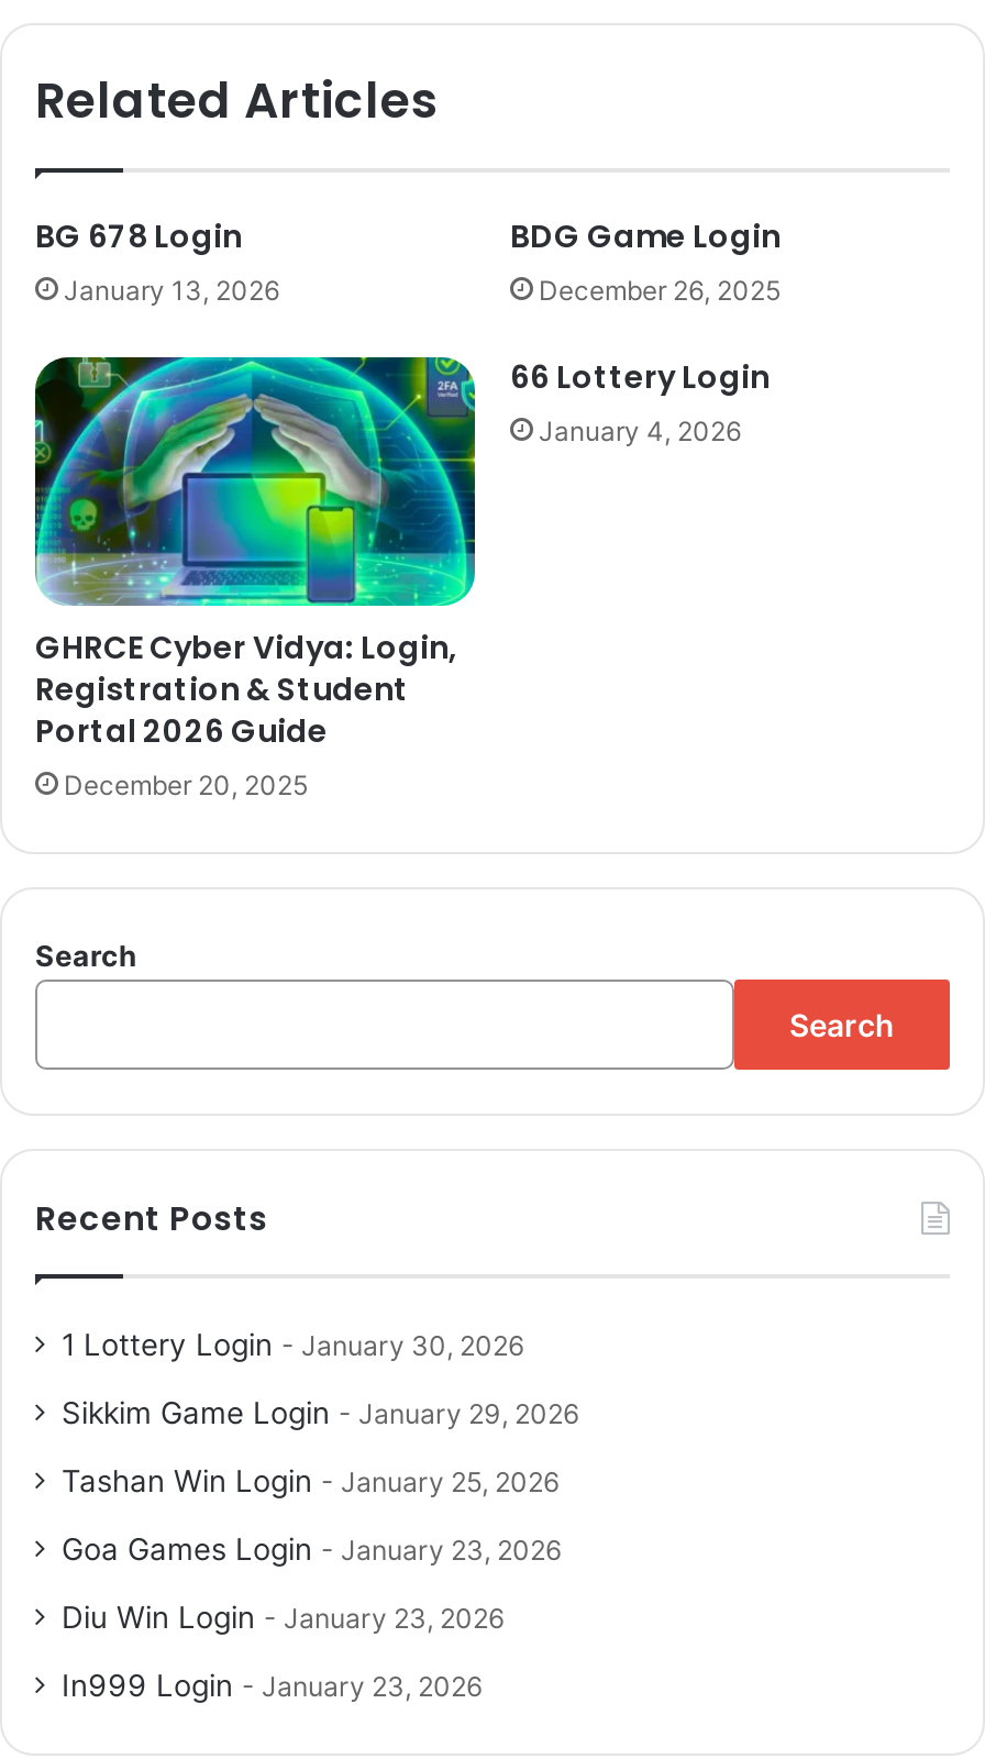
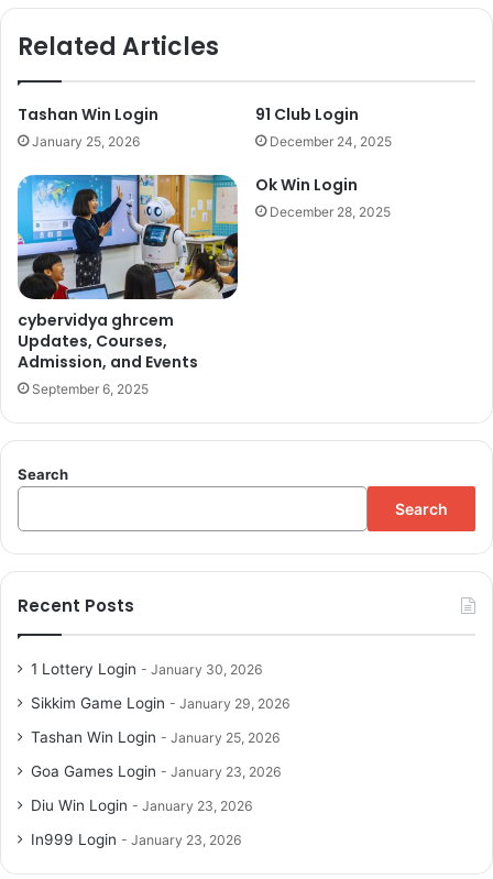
- BG 678 Login
- January 13, 2026
+ Tashan Win Login
+ January 25, 2026

- BDG Game Login
- December 26, 2025
+ 91 Club Login
+ December 24, 2025

- [image]
- GHRCE Cyber Vidya: Login,
- Registration & Student
- Portal 2026 Guide
- December 20, 2025
+ [image]
+ cybervidya ghrcem
+ Updates, Courses,
+ Admission, and Events
+ September 6, 2025

- 66 Lottery Login
- January 4, 2026
+ Ok Win Login
+ December 28, 2025
